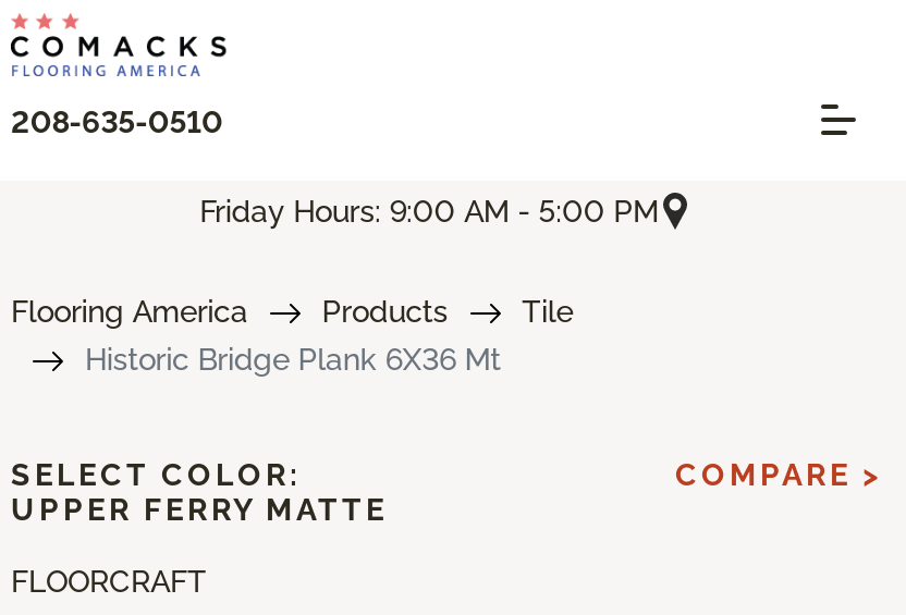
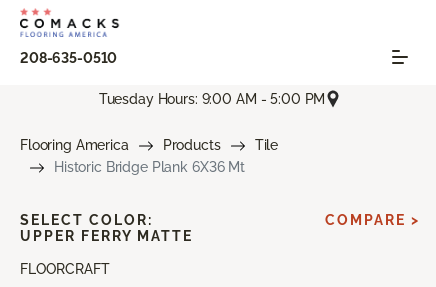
- Friday Hours: 9:00 AM - 5:00 PM
+ Tuesday Hours: 9:00 AM - 5:00 PM
